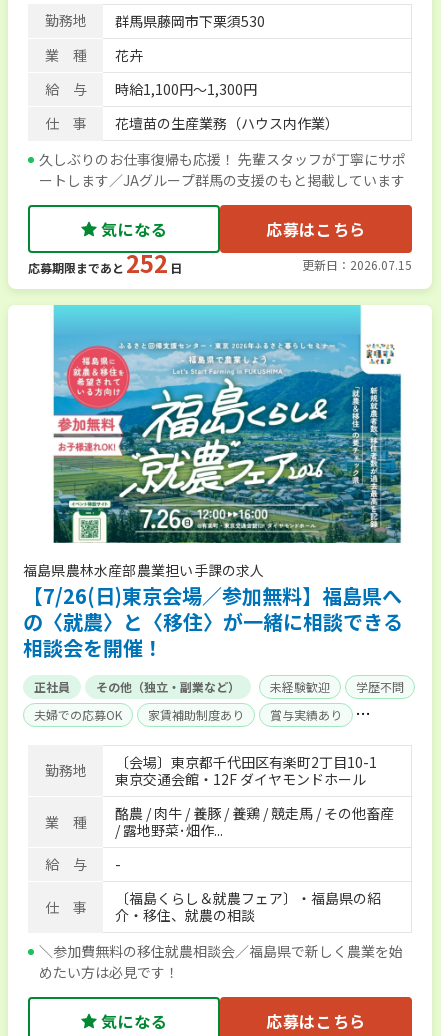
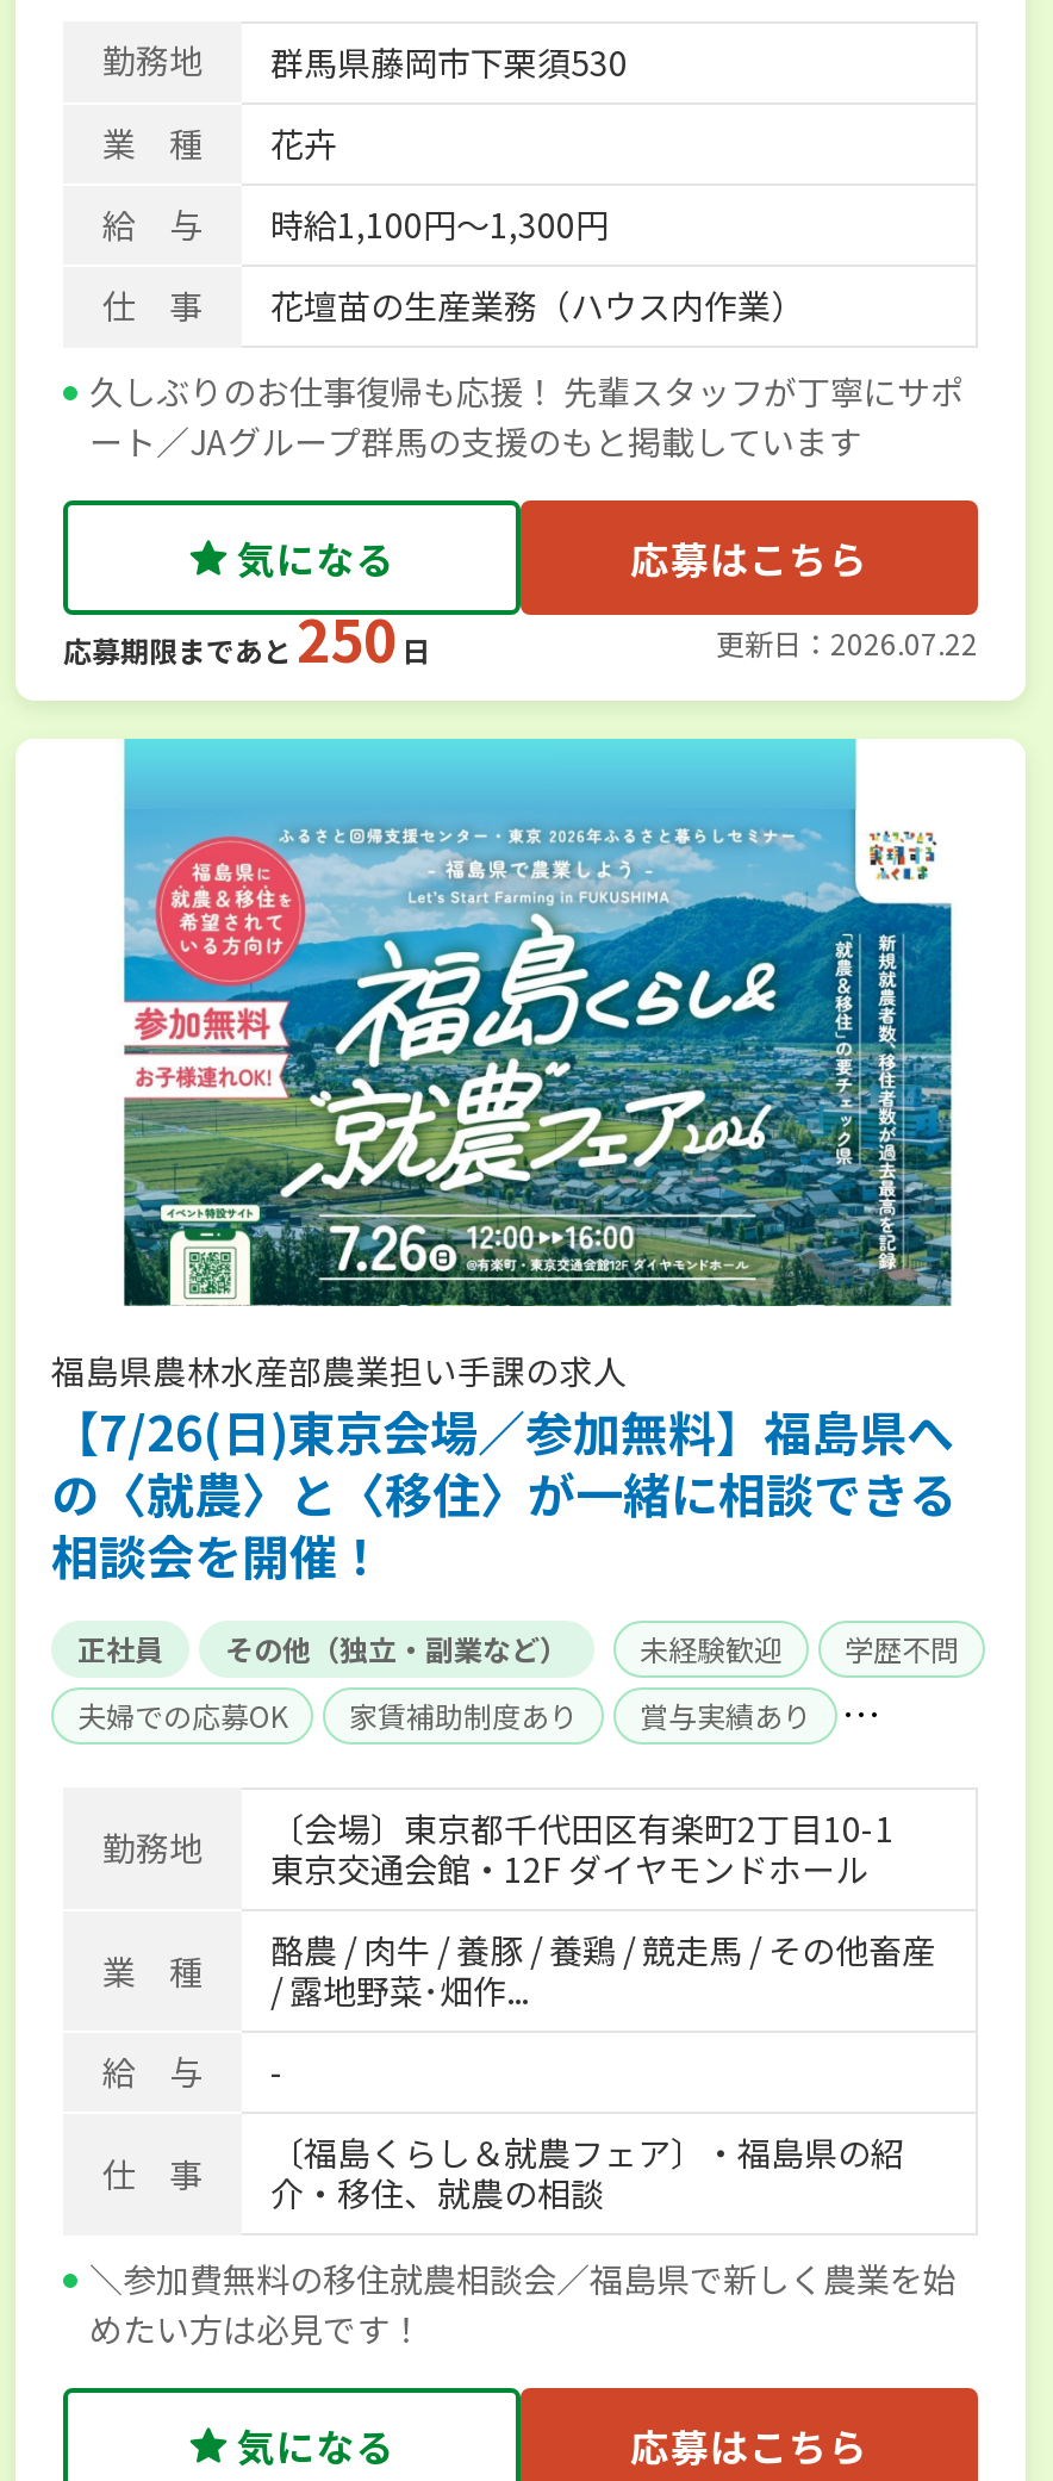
- ートします／JAグループ群馬の支援のもと掲載しています
+ ート／JAグループ群馬の支援のもと掲載しています

- 応募期限まであと 252 日
+ 応募期限まであと 250 日

- 更新日：2026.07.15
+ 更新日：2026.07.22
